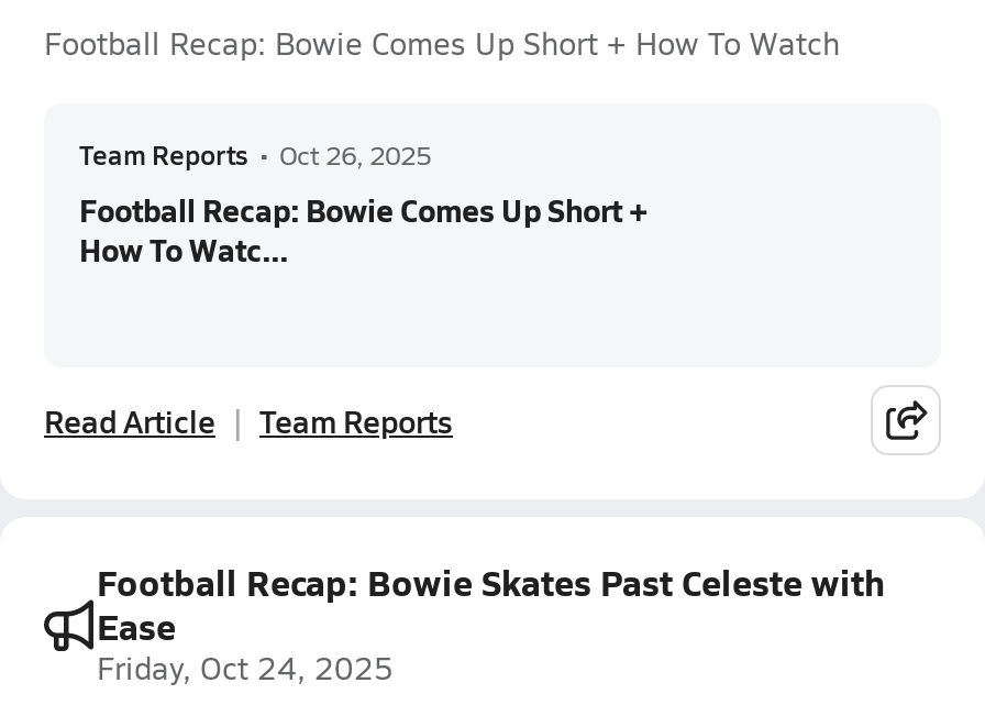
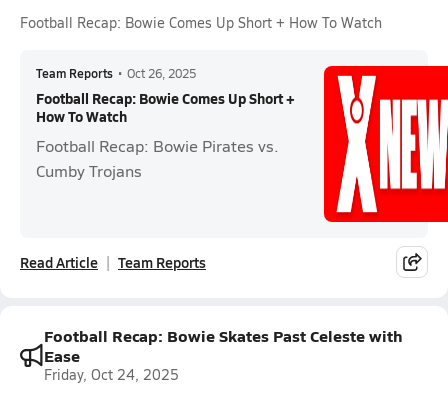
+ [image]

- How To Watc...
+ How To Watch
+ Football Recap: Bowie Pirates vs.
+ Cumby Trojans
